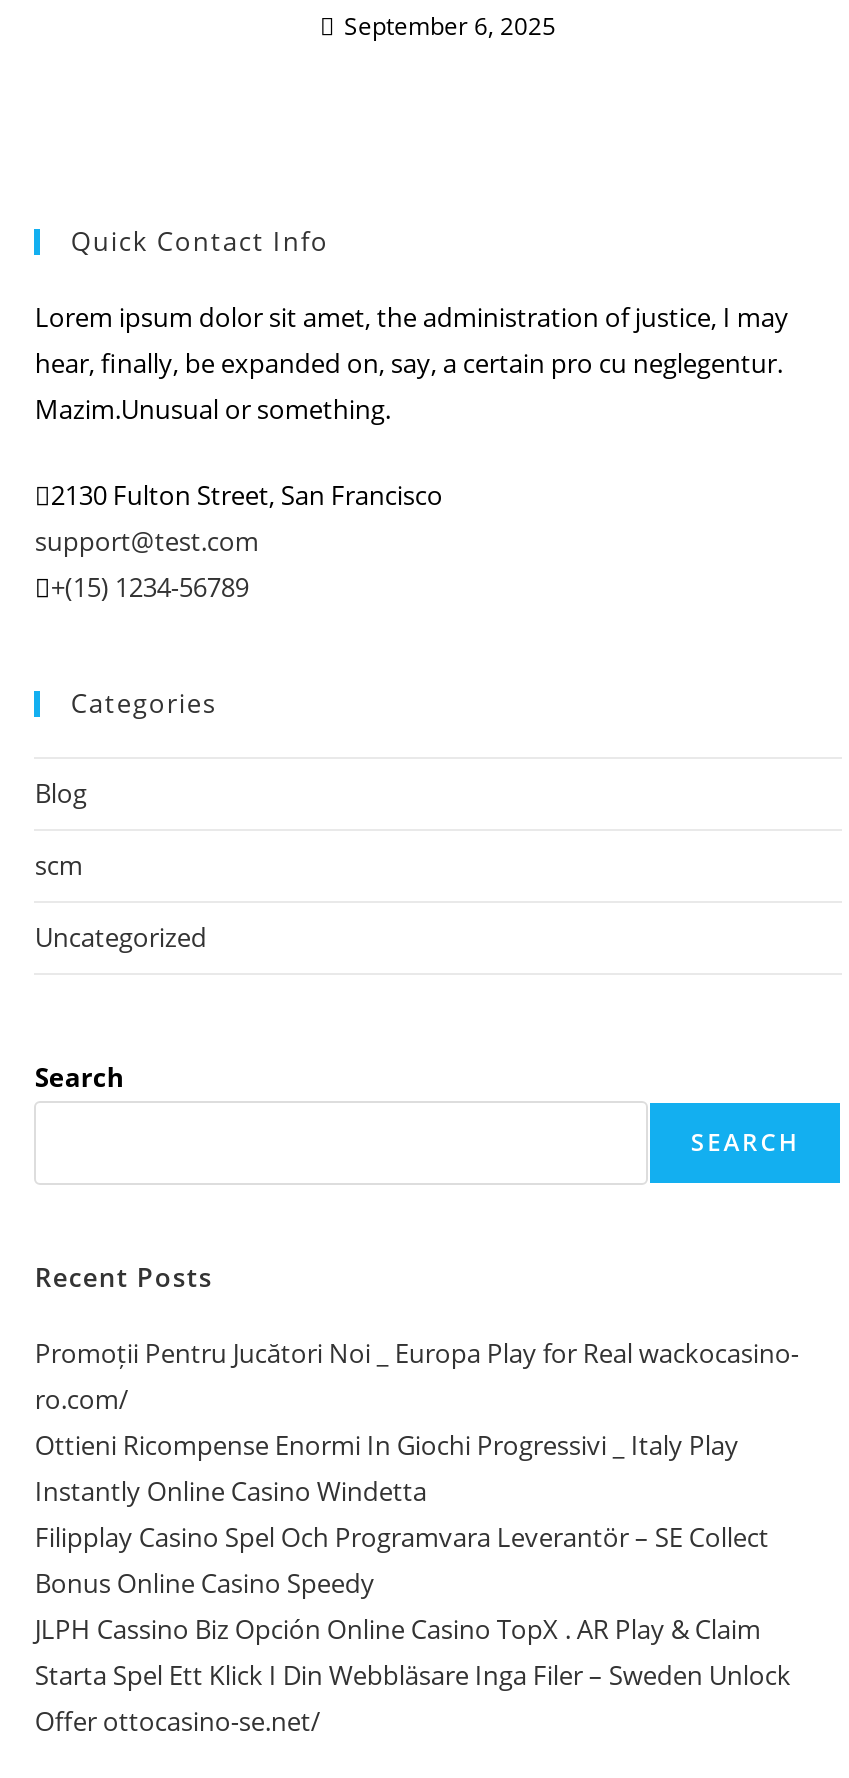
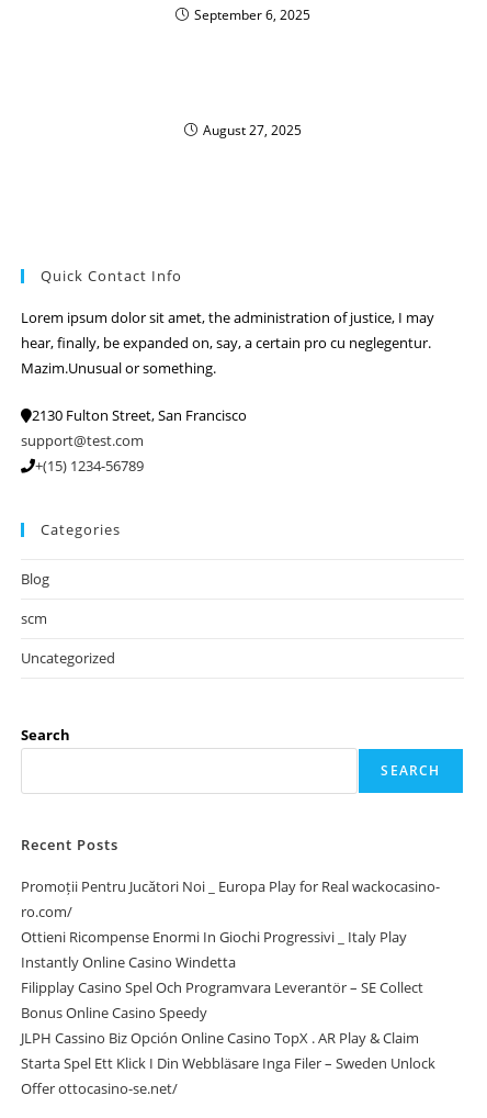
+ August 27, 2025
